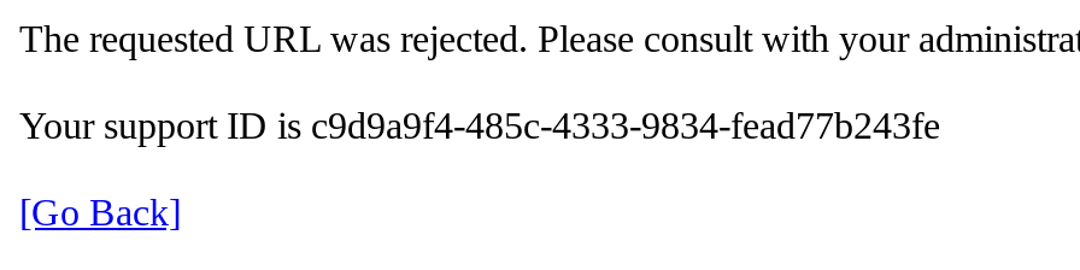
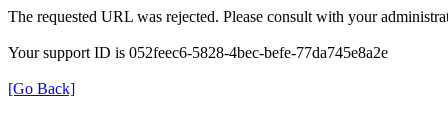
- Your support ID is c9d9a9f4-485c-4333-9834-fead77b243fe
+ Your support ID is 052feec6-5828-4bec-befe-77da745e8a2e
